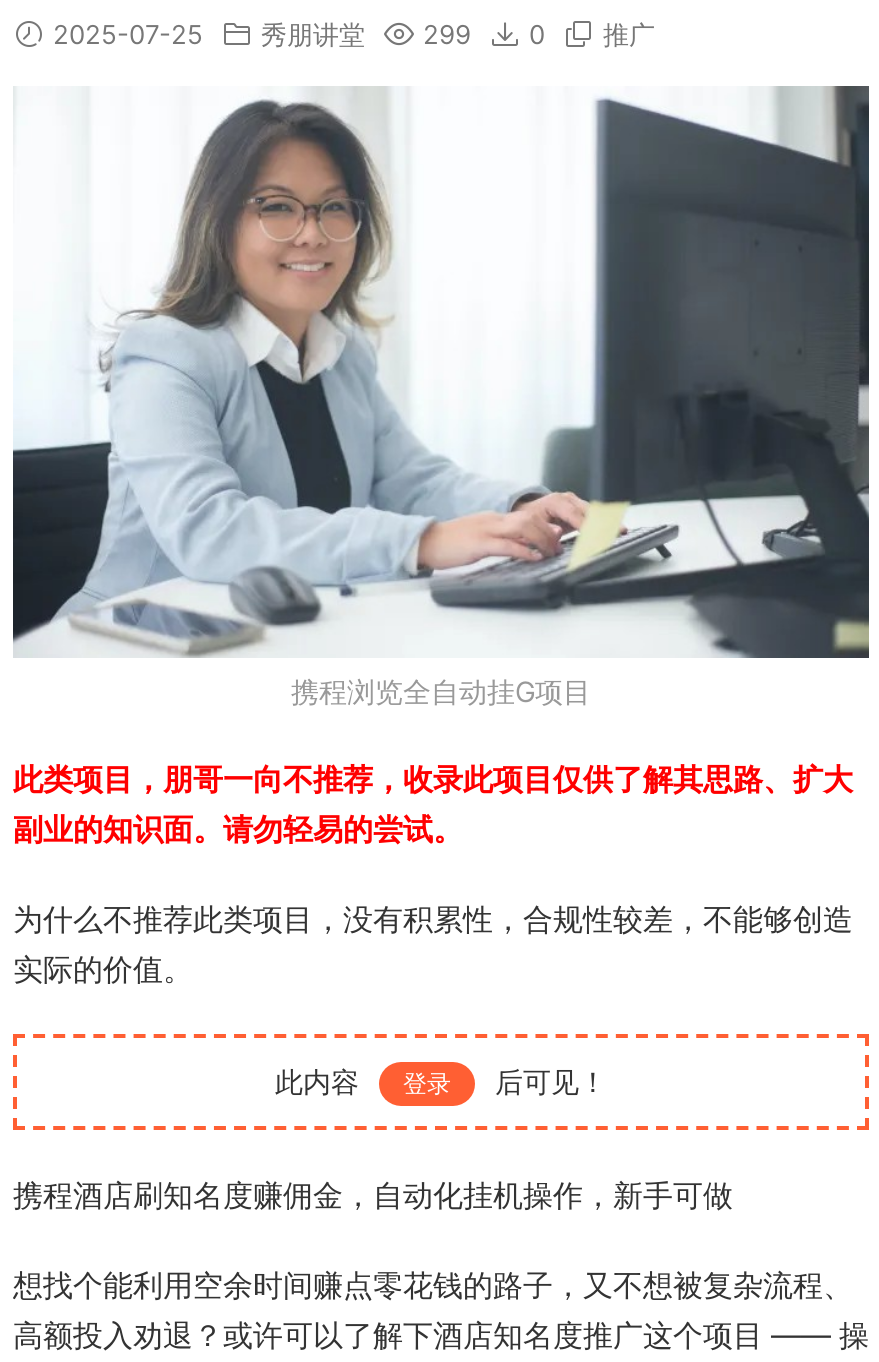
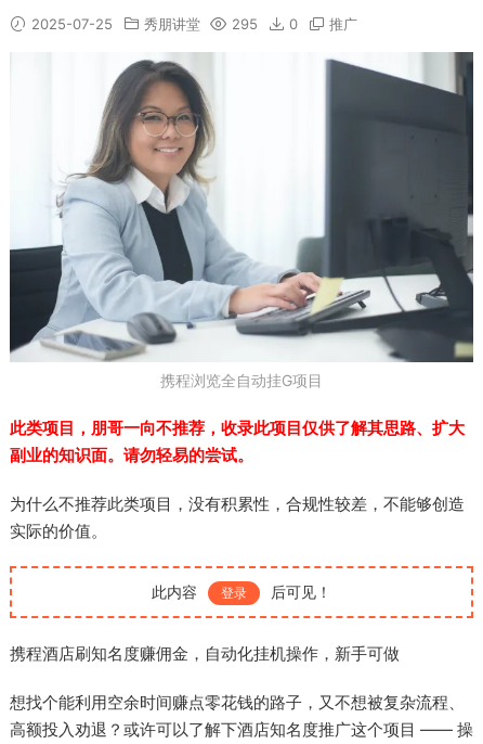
- 2025-07-25 秀朋讲堂 299 0 推广
+ 2025-07-25 秀朋讲堂 295 0 推广
